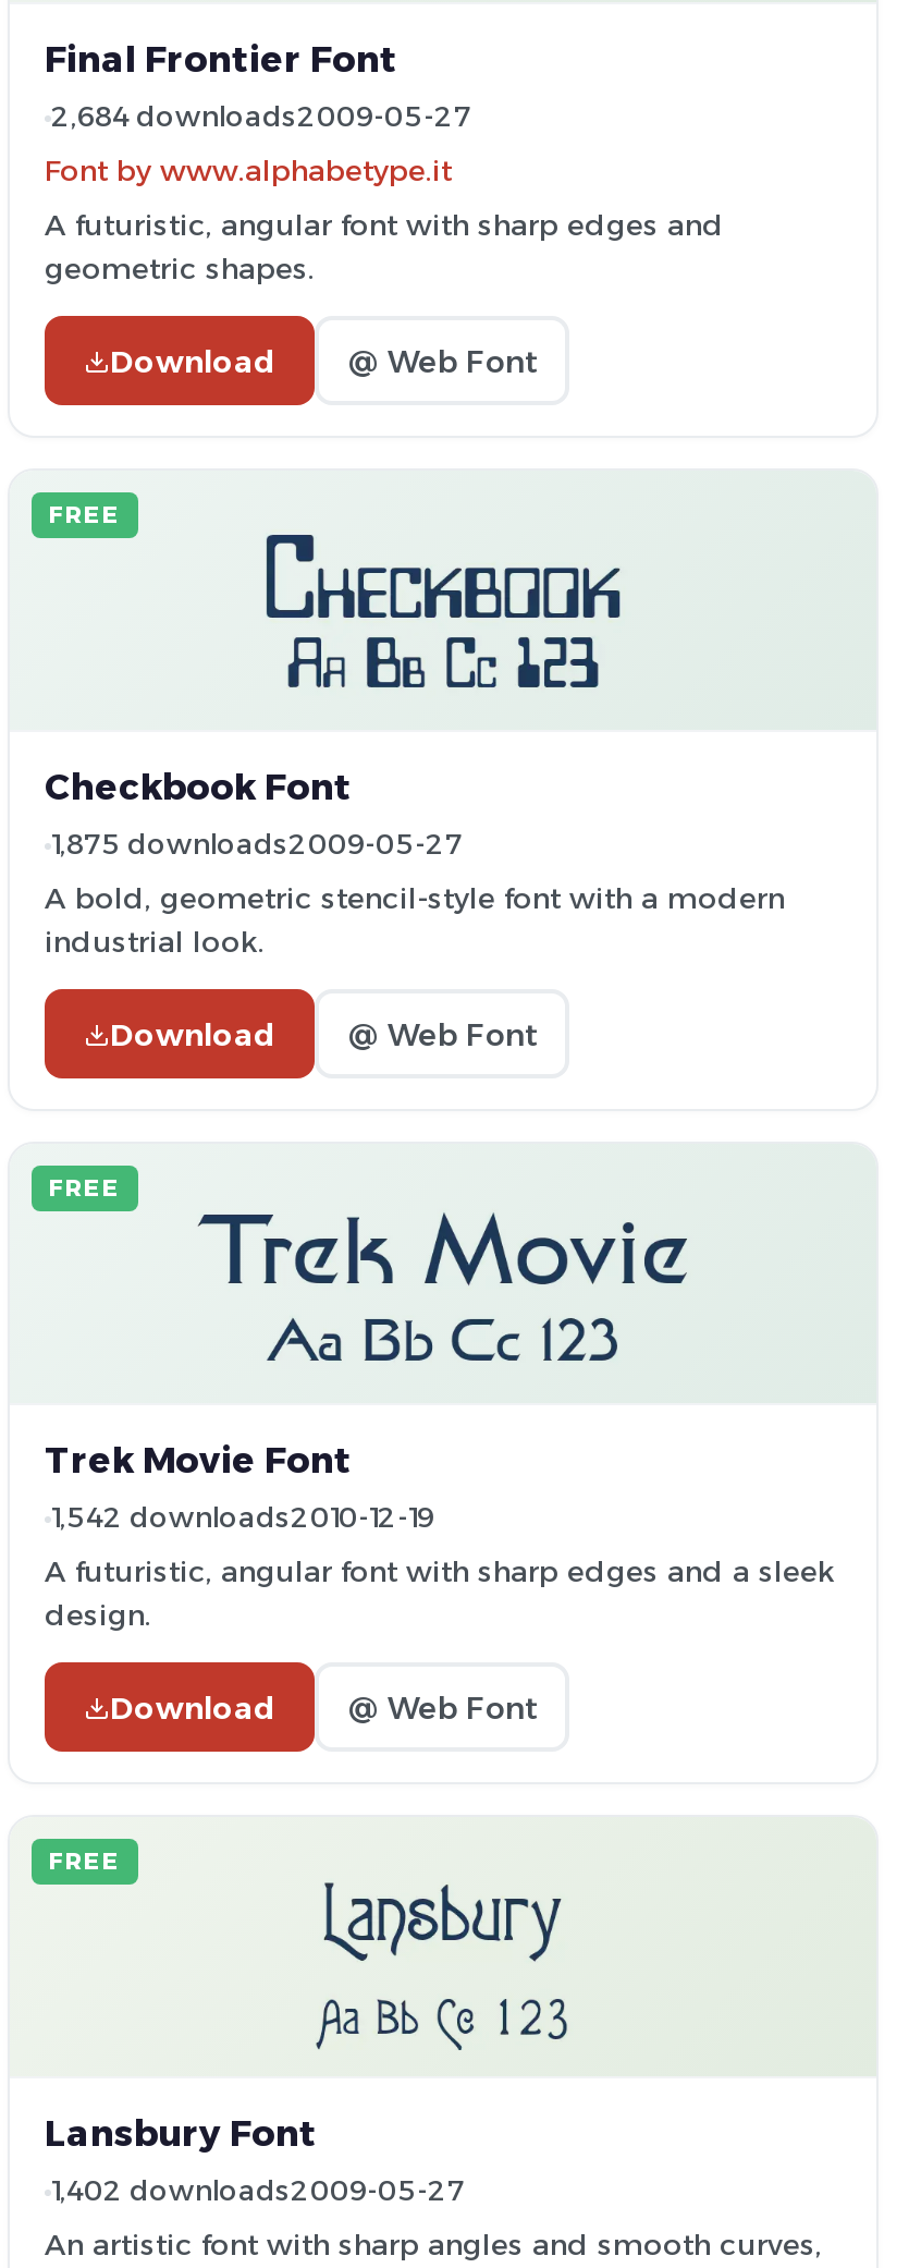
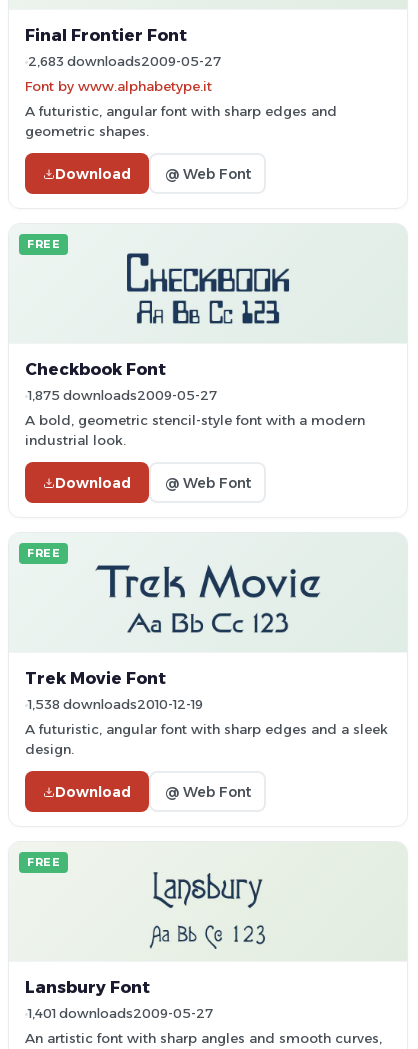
- 2,684 downloads2009-05-27
+ 2,683 downloads2009-05-27

- 1,542 downloads2010-12-19
+ 1,538 downloads2010-12-19

- 1,402 downloads2009-05-27
+ 1,401 downloads2009-05-27
